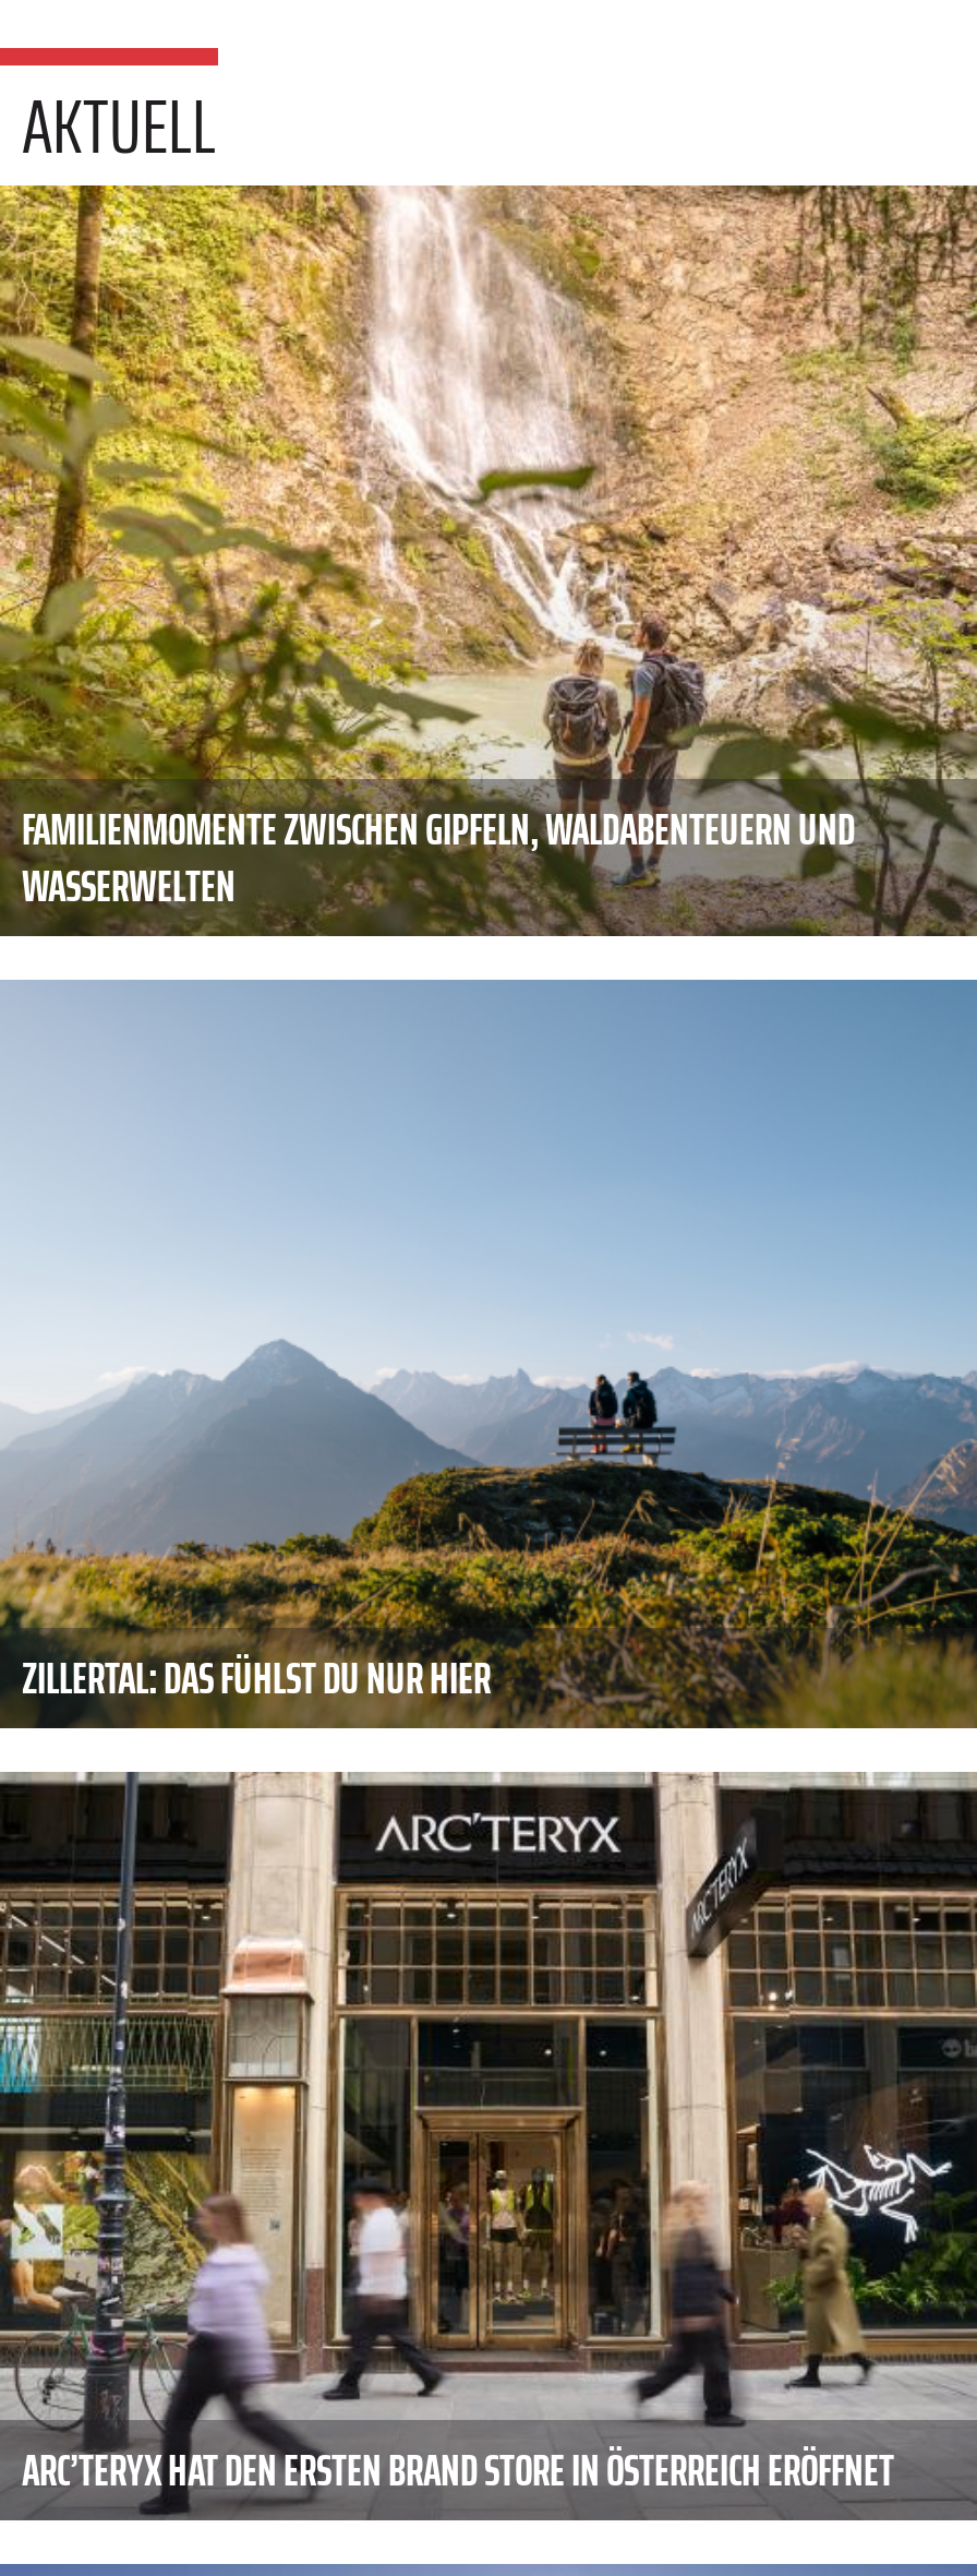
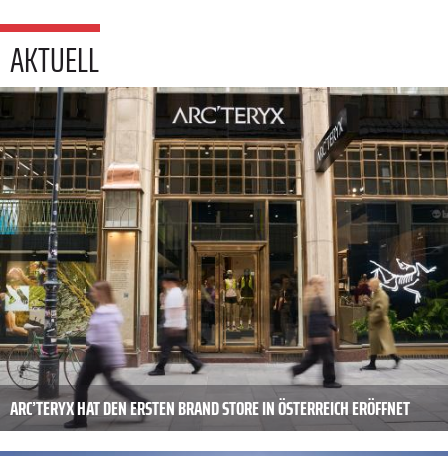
- [image]
- FAMILIENMOMENTE ZWISCHEN GIPFELN, WALDABENTEUERN UND
- WASSERWELTEN

- [image]
- ZILLERTAL: DAS FÜHLST DU NUR HIER
